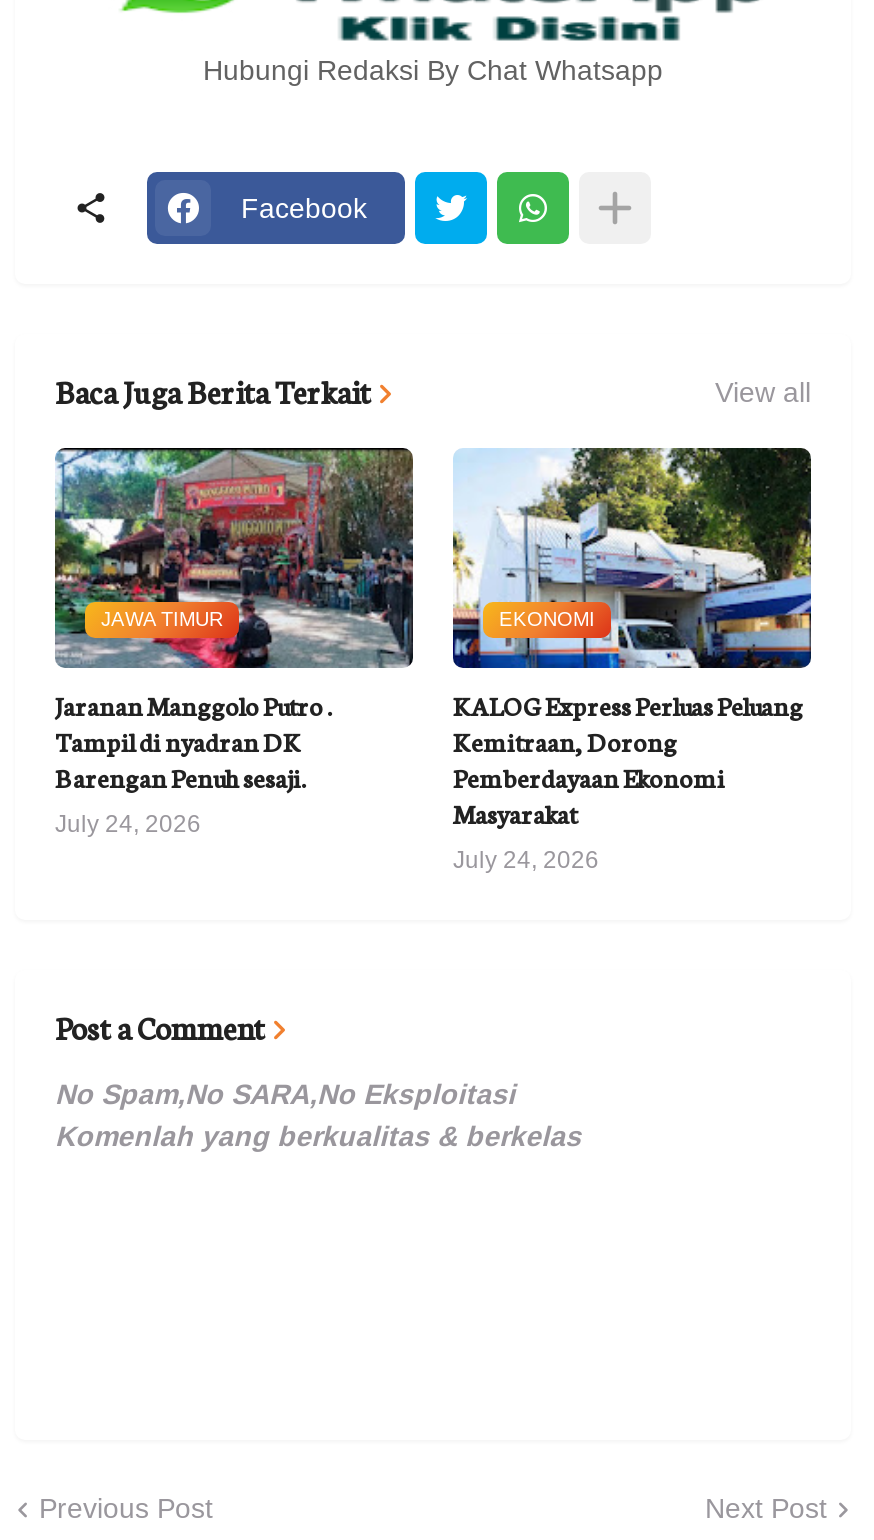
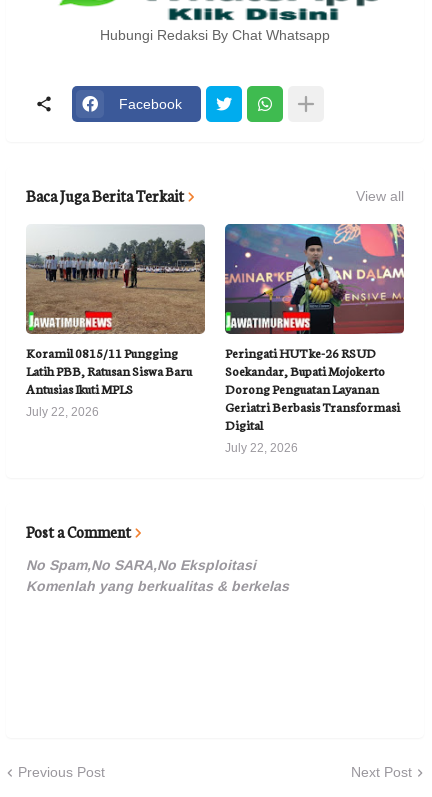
- [image]
- JAWA TIMUR
- Jaranan Manggolo Putro .
- Tampil di nyadran DK
- Barengan Penuh sesaji.
- July 24, 2026
+ [image]
+ Koramil 0815/11 Pungging
+ Latih PBB, Ratusan Siswa Baru
+ Antusias Ikuti MPLS
+ July 22, 2026

- [image]
- EKONOMI
- KALOG Express Perluas Peluang
- Kemitraan, Dorong
- Pemberdayaan Ekonomi
- Masyarakat
- July 24, 2026
+ [image]
+ Peringati HUT ke-26 RSUD
+ Soekandar, Bupati Mojokerto
+ Dorong Penguatan Layanan
+ Geriatri Berbasis Transformasi
+ Digital
+ July 22, 2026
